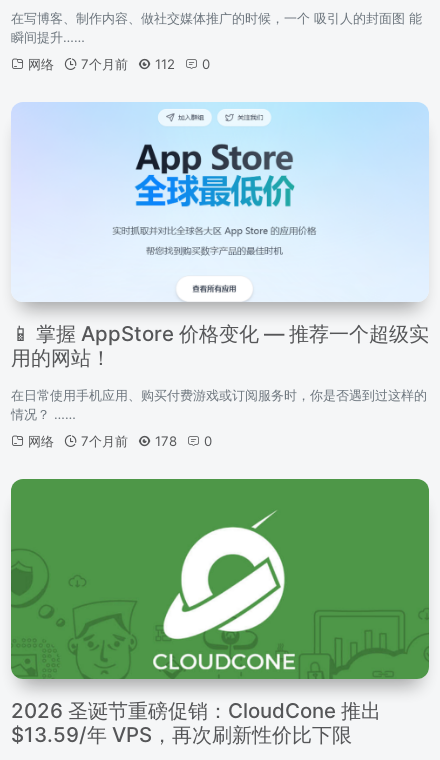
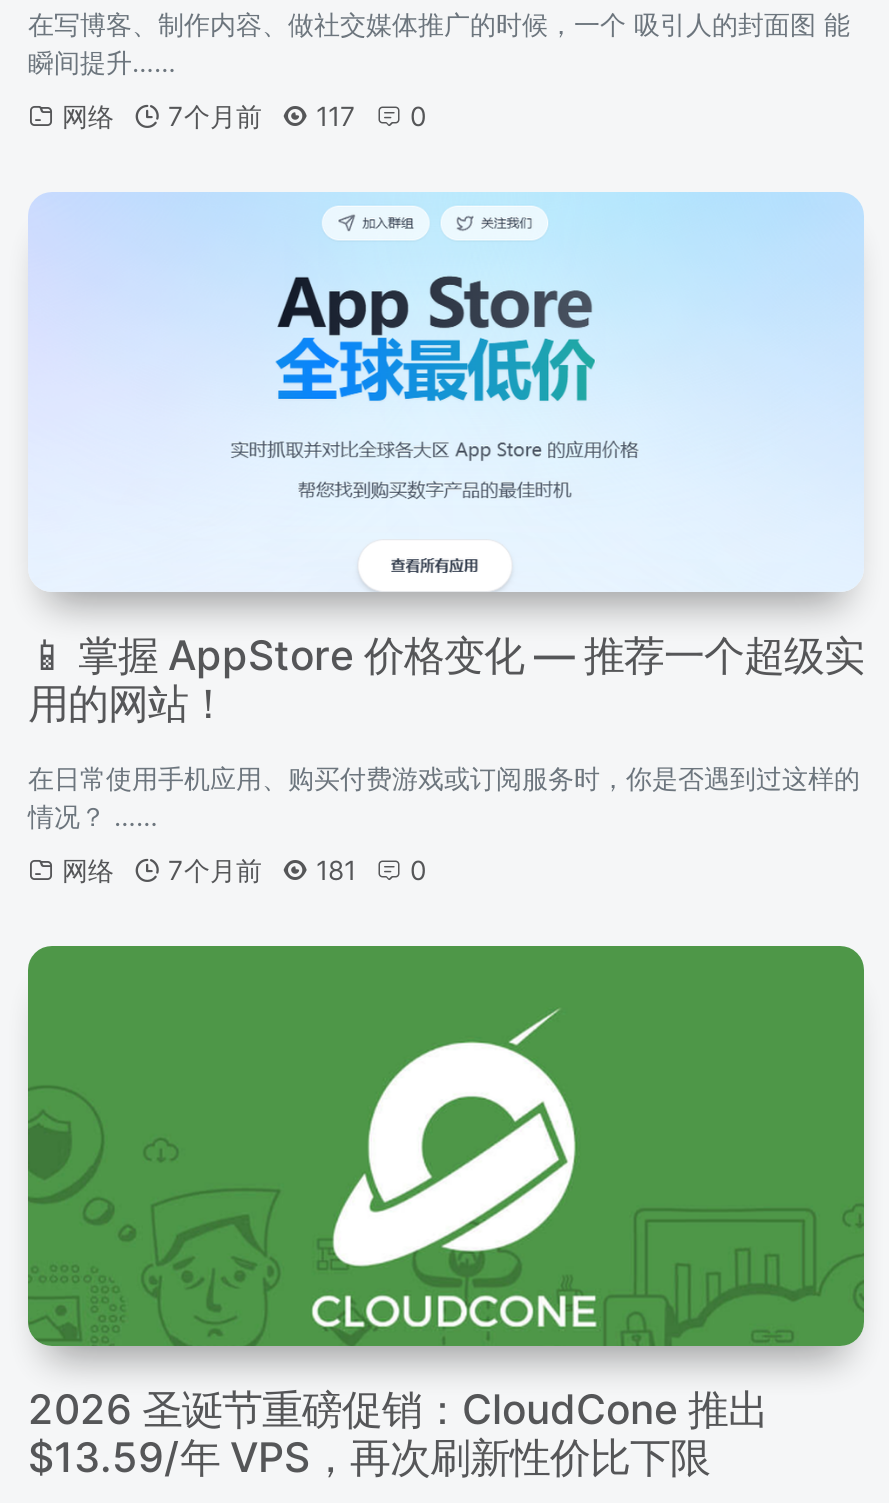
- 网络 7个月前 112 0
+ 网络 7个月前 117 0

- 网络 7个月前 178 0
+ 网络 7个月前 181 0
